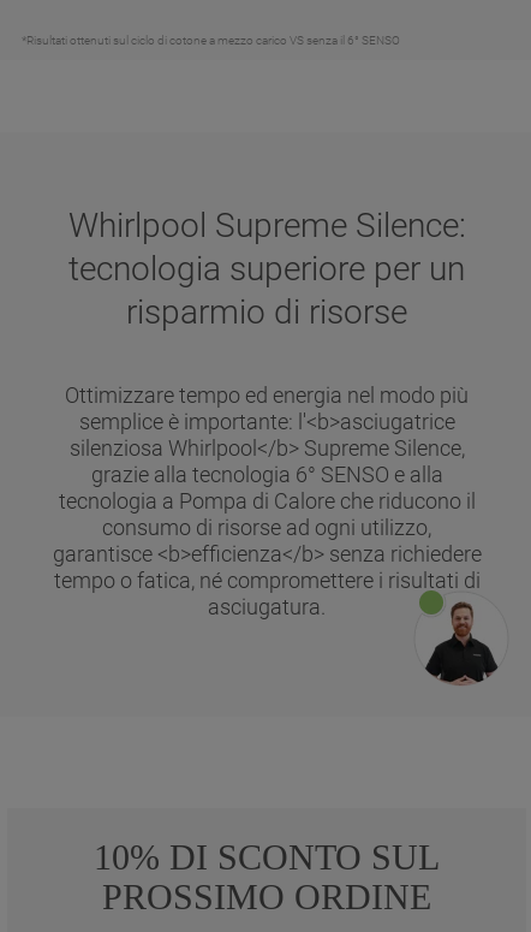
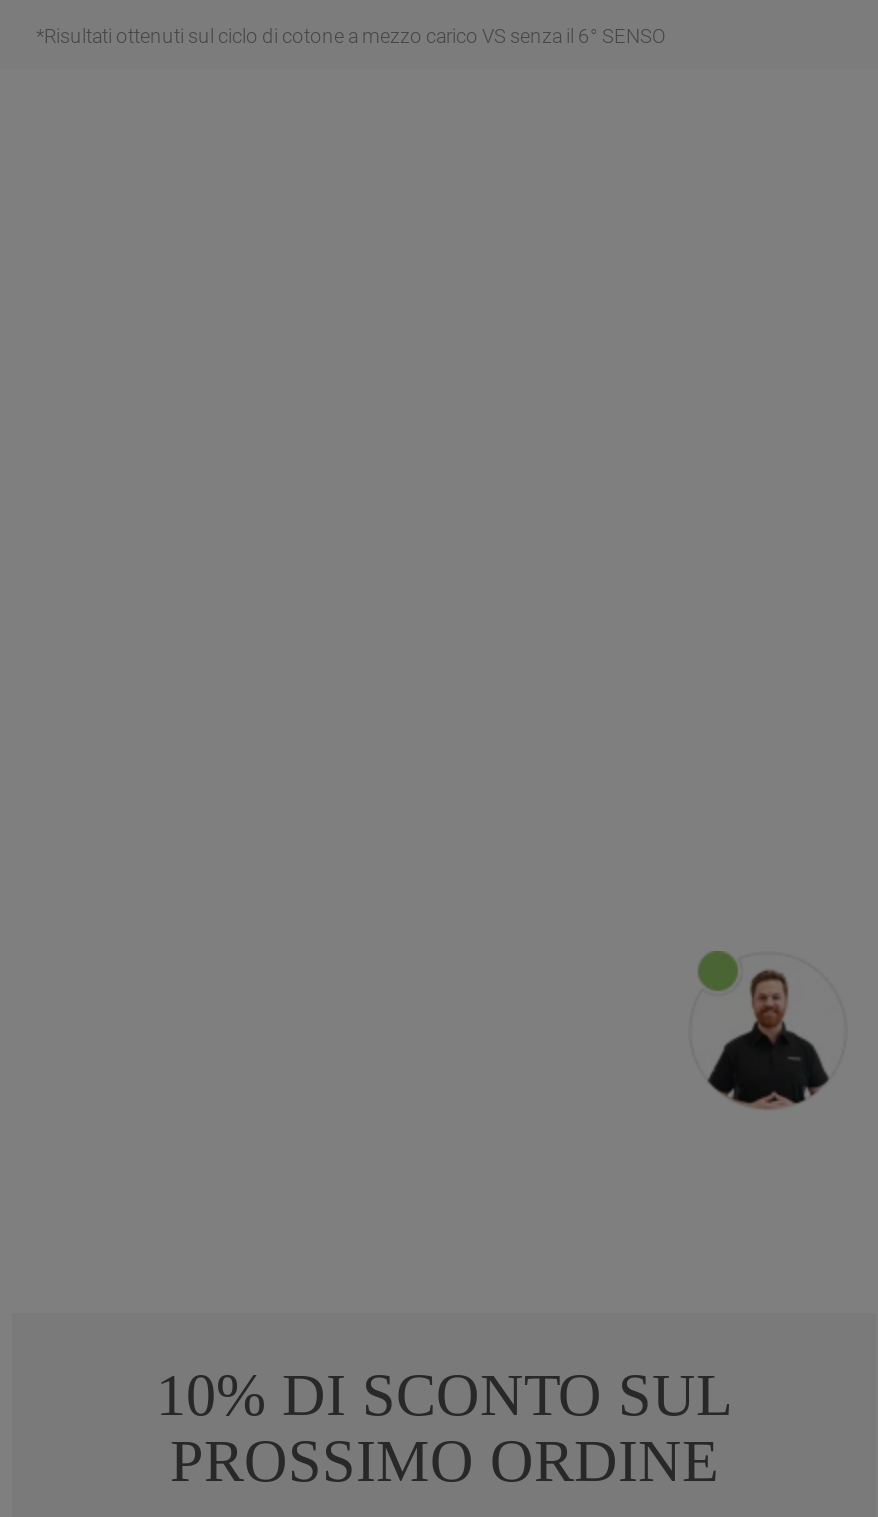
- Whirlpool Supreme Silence:
- tecnologia superiore per un
- risparmio di risorse
- Ottimizzare tempo ed energia nel modo più
- semplice è importante: l'<b>asciugatrice
- silenziosa Whirlpool</b> Supreme Silence,
- grazie alla tecnologia 6° SENSO e alla
- tecnologia a Pompa di Calore che riducono il
- consumo di risorse ad ogni utilizzo,
- garantisce <b>efficienza</b> senza richiedere
- tempo o fatica, né compromettere i risultati di
- asciugatura.
